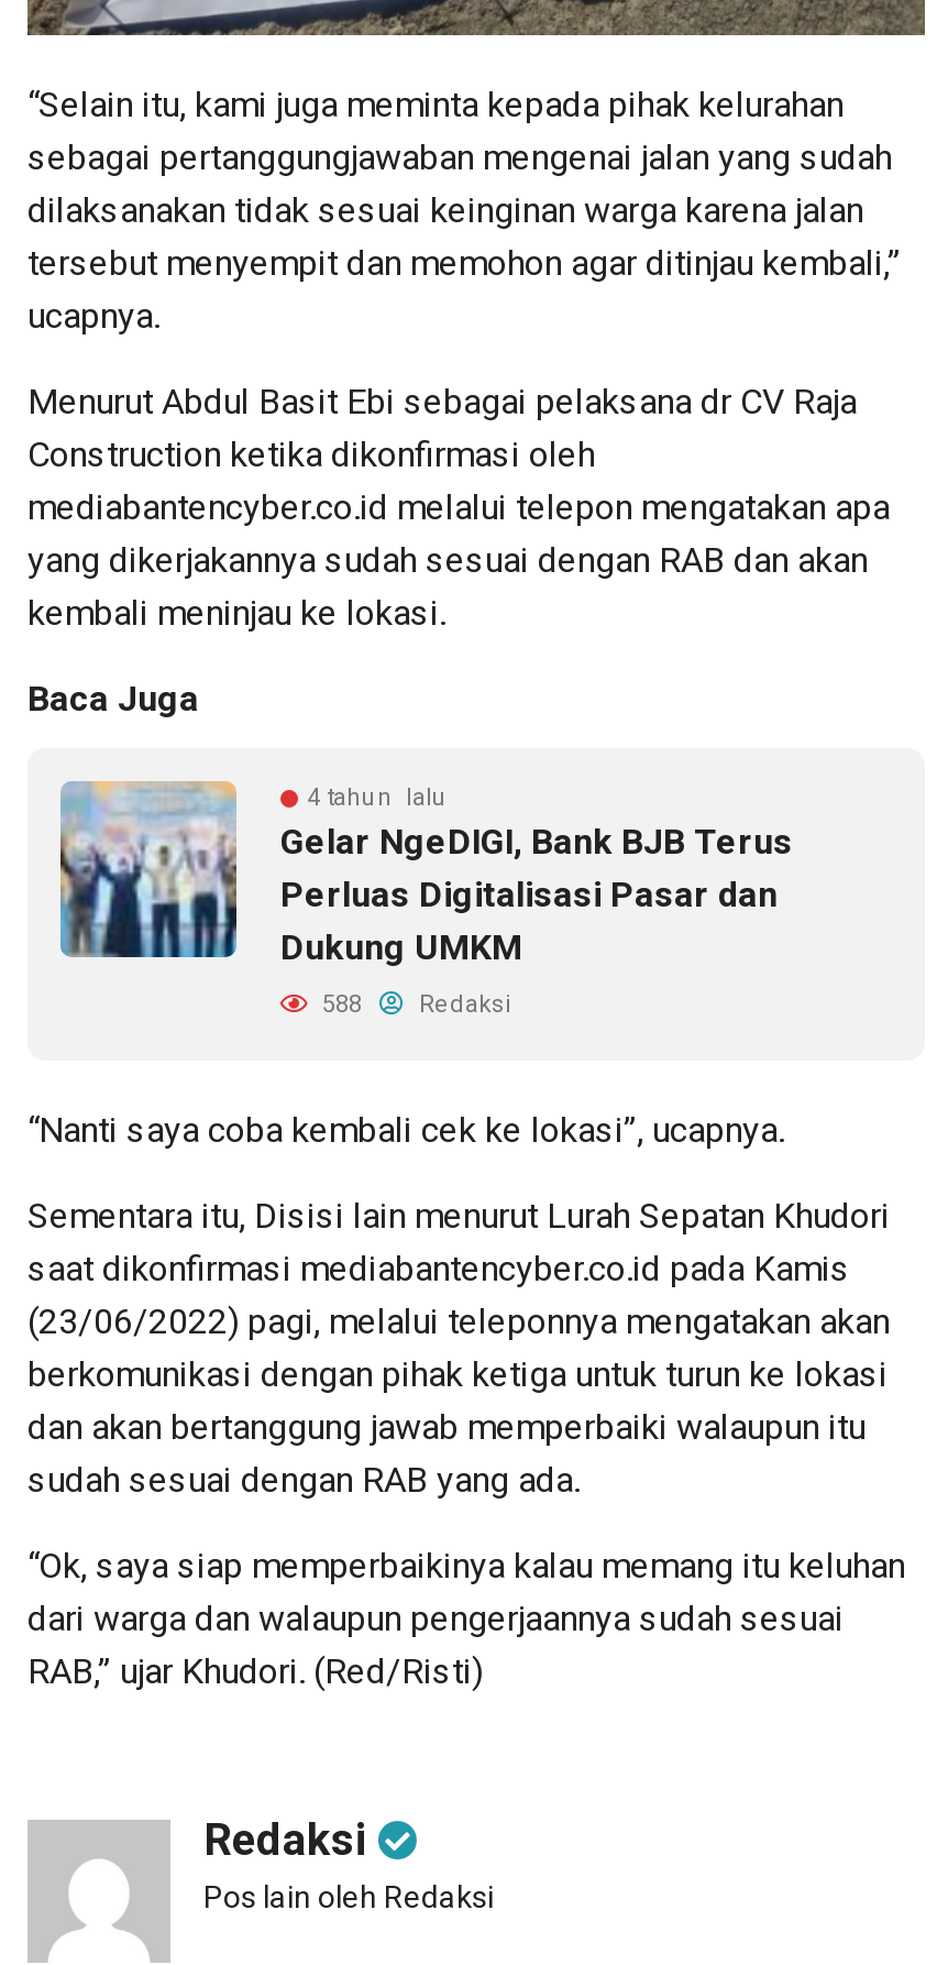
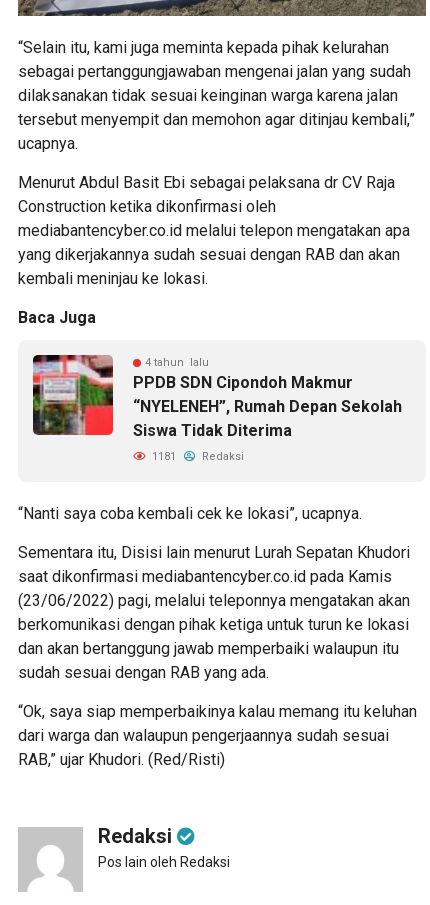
- [image]
- Gelar NgeDIGI, Bank BJB Terus
- Perluas Digitalisasi Pasar dan
- Dukung UMKM
+ [image]
+ PPDB SDN Cipondoh Makmur
+ “NYELENEH”, Rumah Depan Sekolah
+ Siswa Tidak Diterima

- 588 Redaksi
+ 1181 Redaksi
